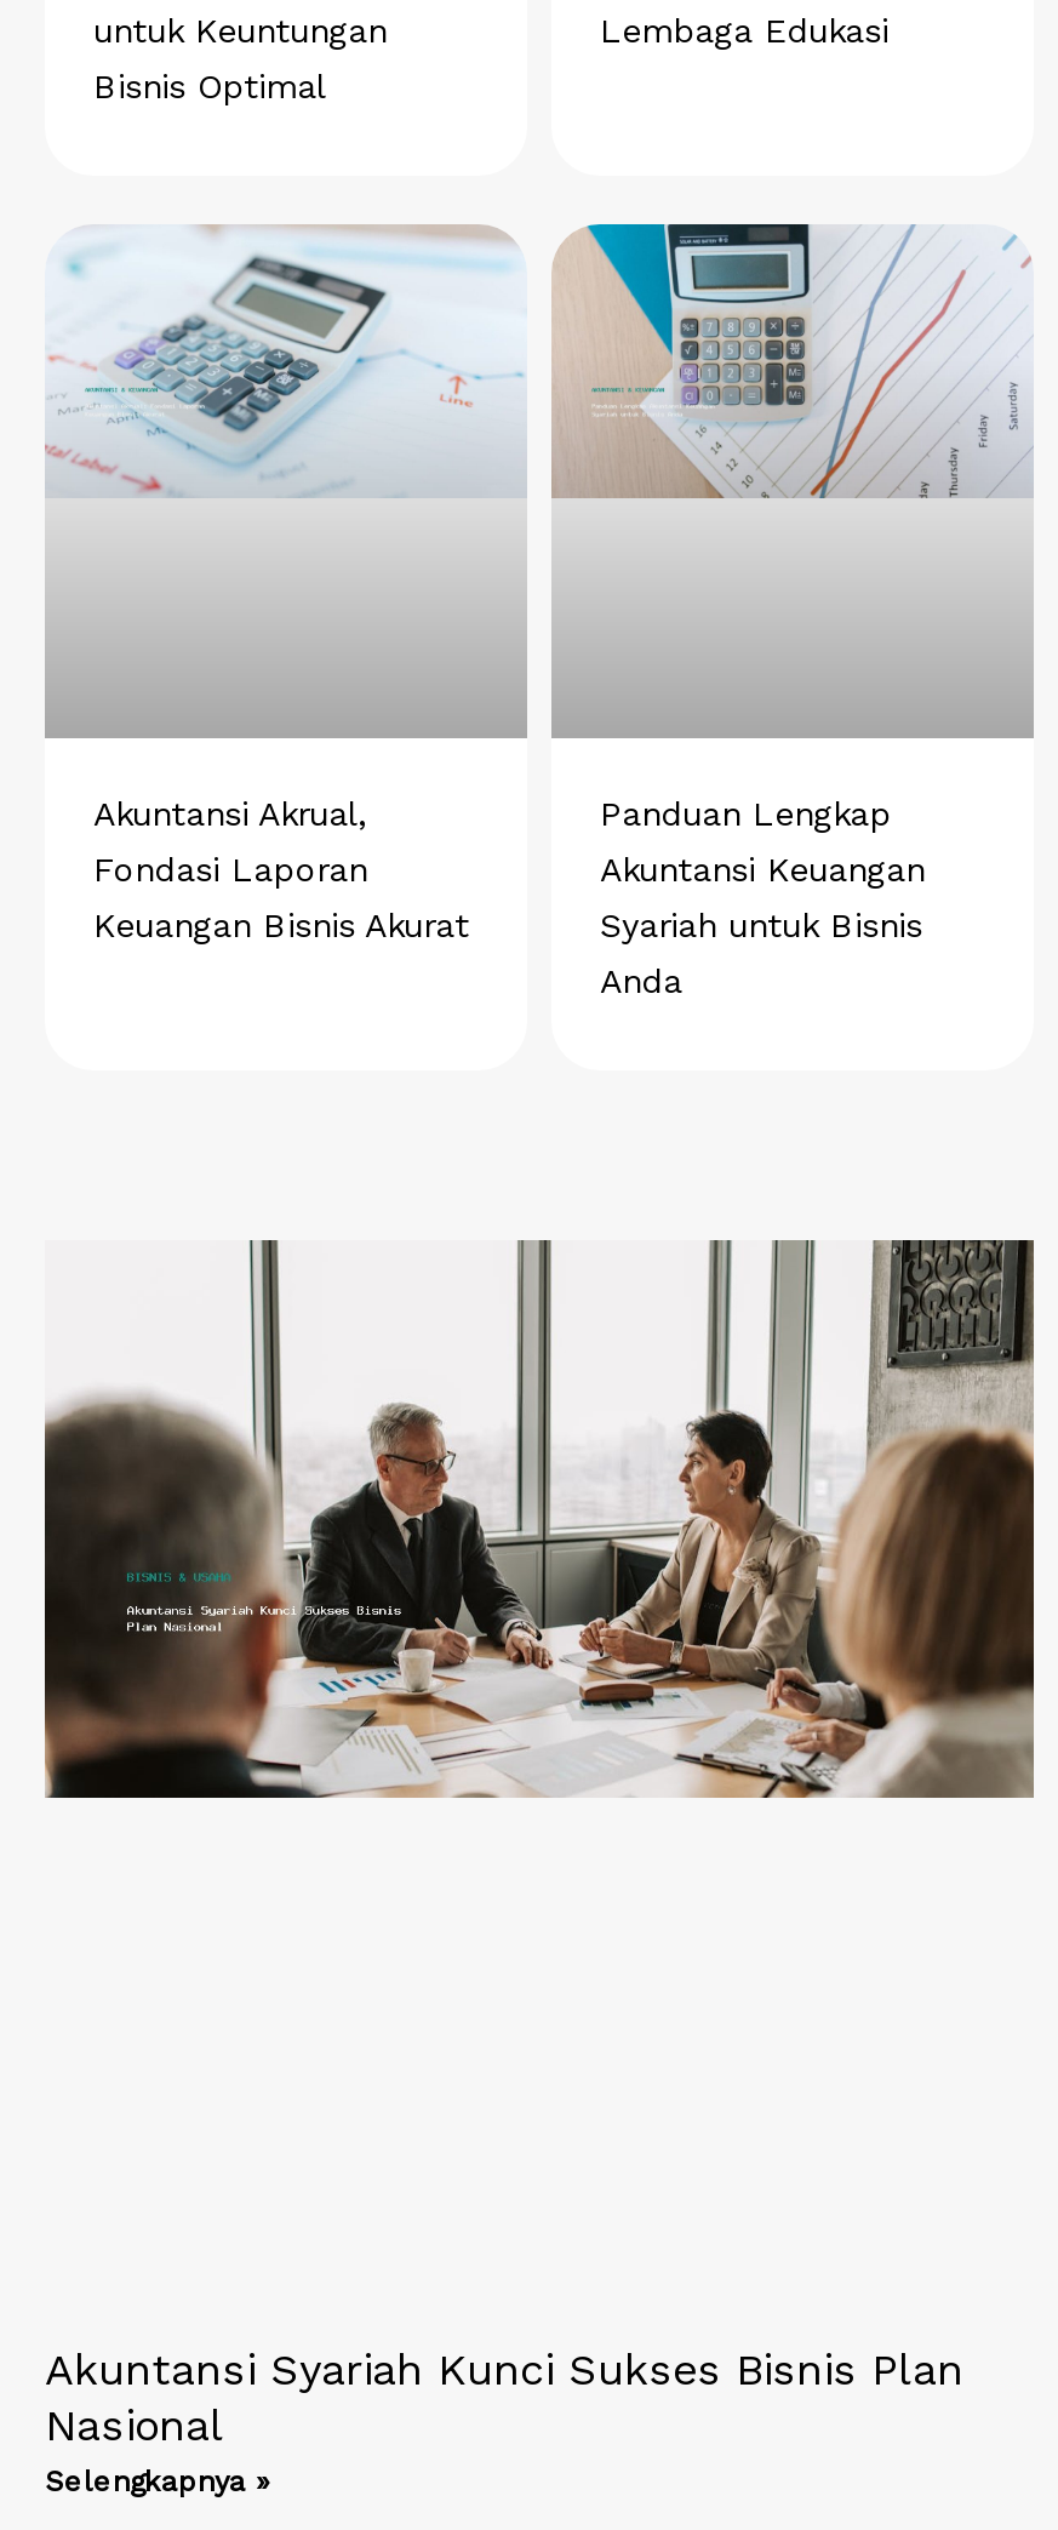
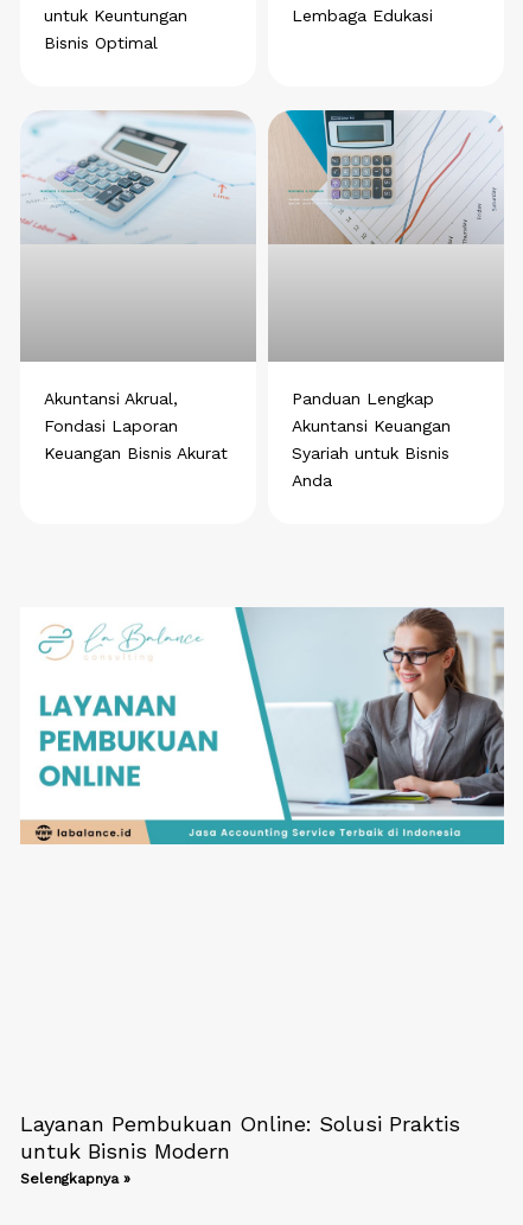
- [image]
+ [image]

- Akuntansi Syariah Kunci Sukses Bisnis Plan
- Nasional
+ Layanan Pembukuan Online: Solusi Praktis
+ untuk Bisnis Modern
